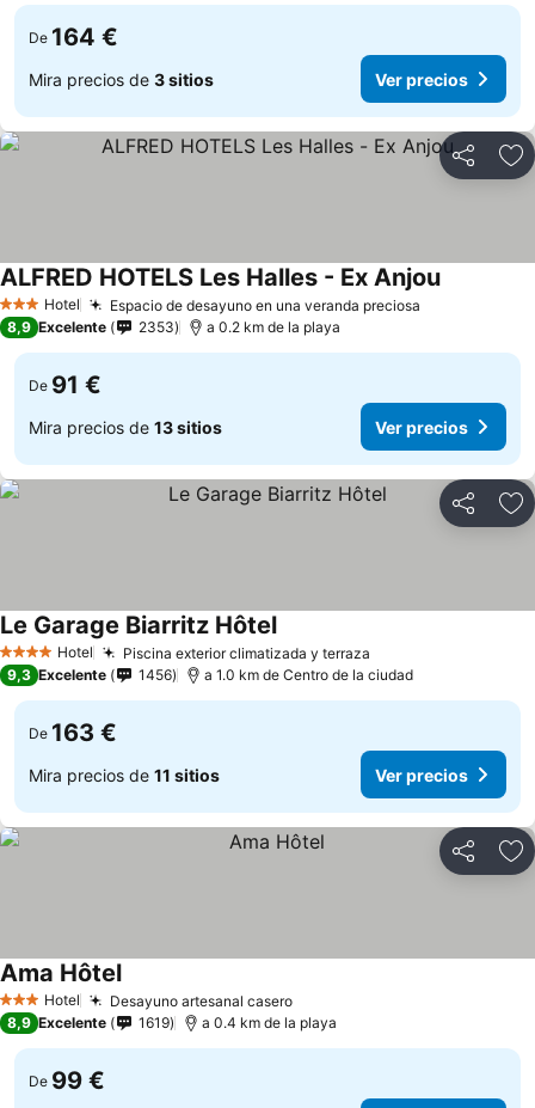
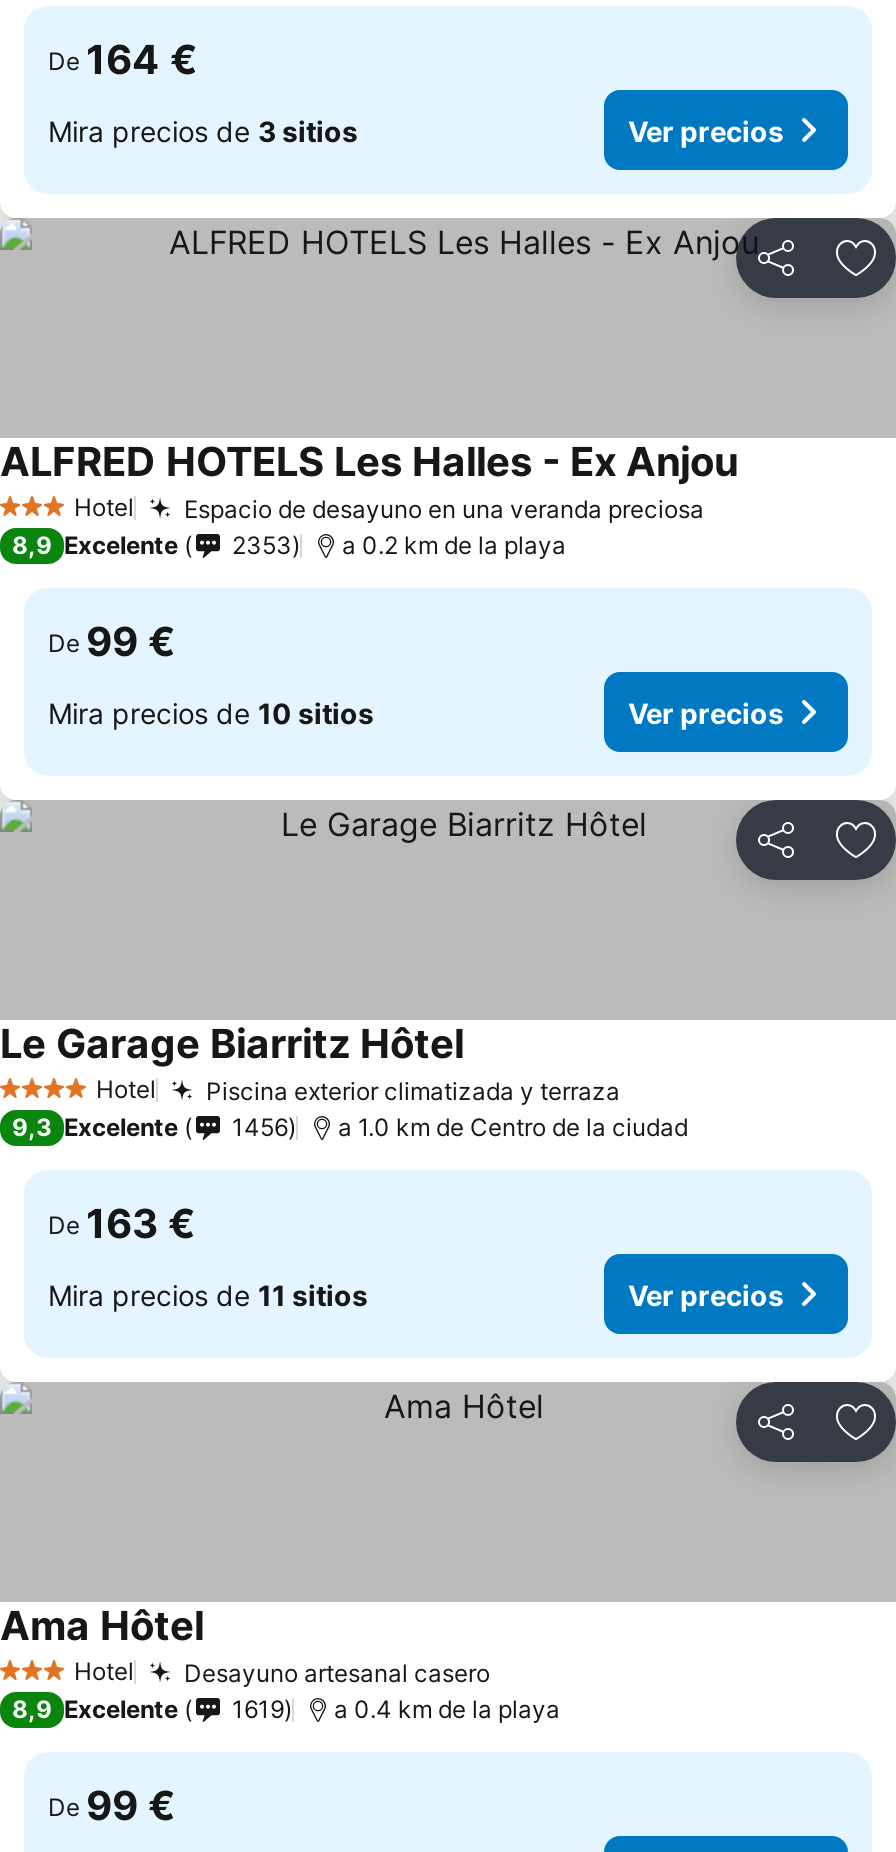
- De 91 €
+ De 99 €

- Mira precios de 13 sitios
+ Mira precios de 10 sitios
